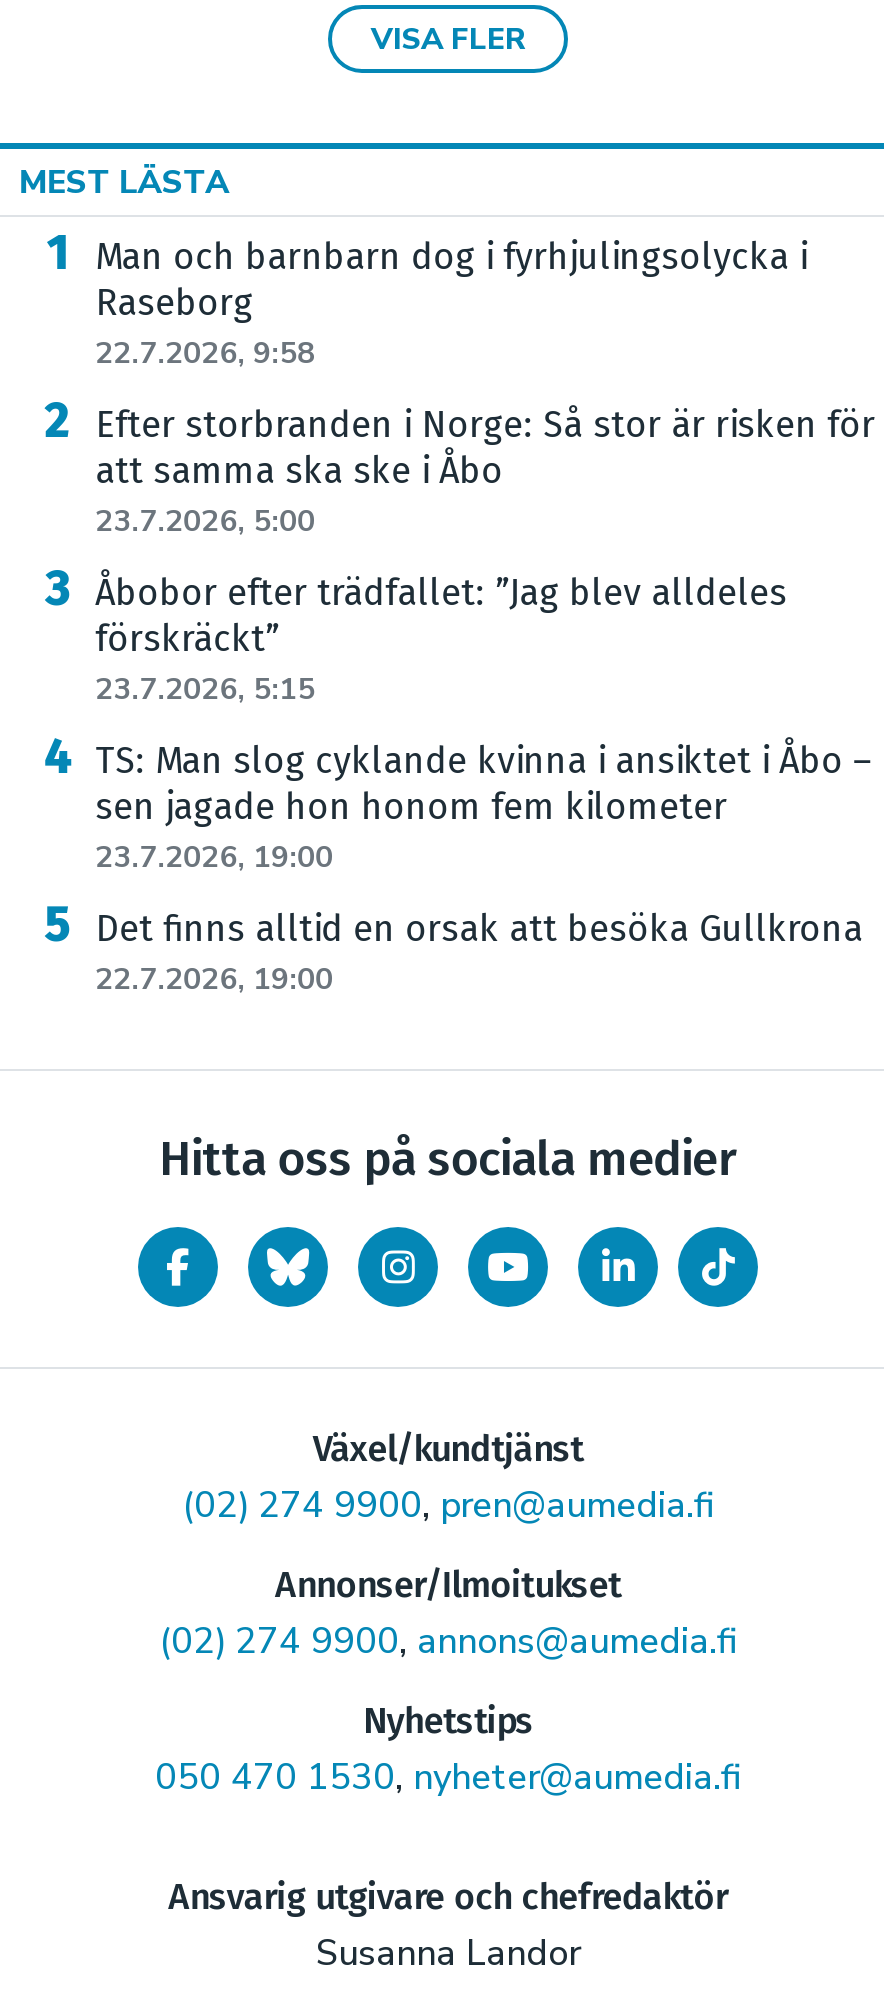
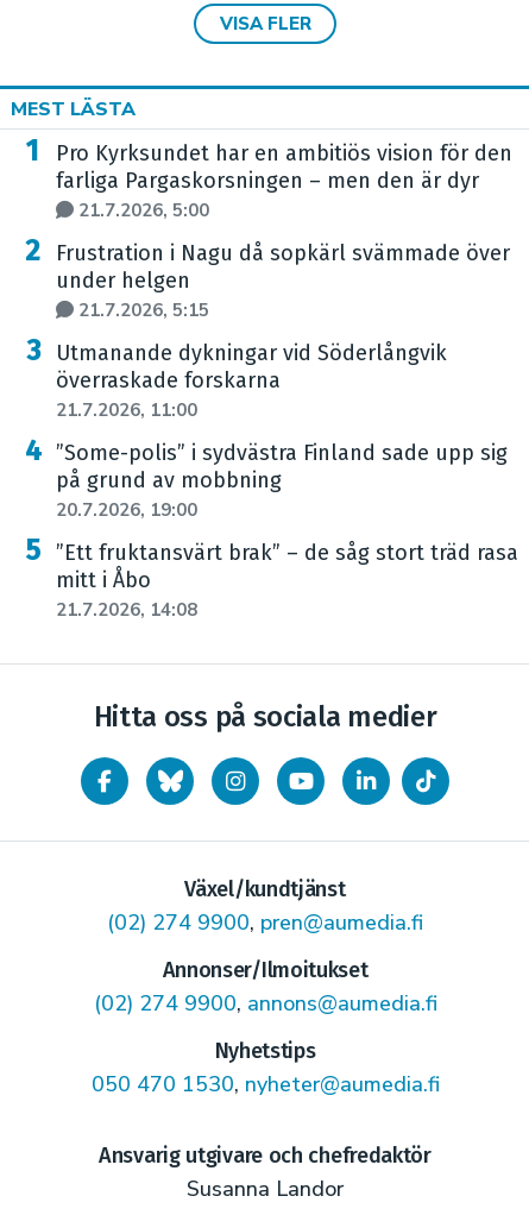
- Man och barnbarn dog i fyrhjulingsolycka i
- Raseborg
- 22.7.2026, 9:58
+ Pro Kyrksundet har en ambitiös vision för den
+ farliga Pargaskorsningen – men den är dyr
+ 21.7.2026, 5:00

- Efter storbranden i Norge: Så stor är risken för
- att samma ska ske i Åbo
- 23.7.2026, 5:00
+ Frustration i Nagu då sopkärl svämmade över
+ under helgen
+ 21.7.2026, 5:15

- Åbobor efter trädfallet: ”Jag blev alldeles
- förskräckt”
- 23.7.2026, 5:15
+ Utmanande dykningar vid Söderlångvik
+ överraskade forskarna
+ 21.7.2026, 11:00

- TS: Man slog cyklande kvinna i ansiktet i Åbo –
- sen jagade hon honom fem kilometer
- 23.7.2026, 19:00
+ ”Some-polis” i sydvästra Finland sade upp sig
+ på grund av mobbning
+ 20.7.2026, 19:00

- Det finns alltid en orsak att besöka Gullkrona
- 22.7.2026, 19:00
+ ”Ett fruktansvärt brak” – de såg stort träd rasa
+ mitt i Åbo
+ 21.7.2026, 14:08
